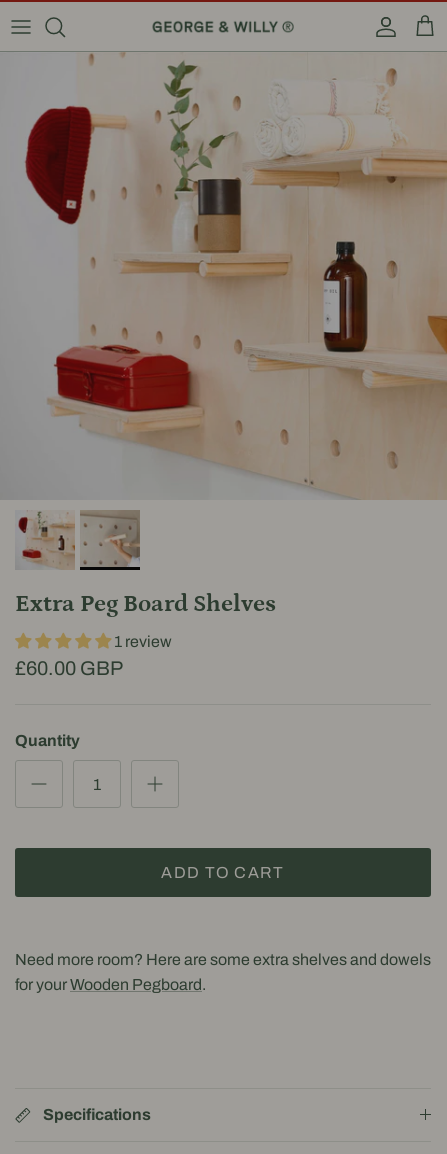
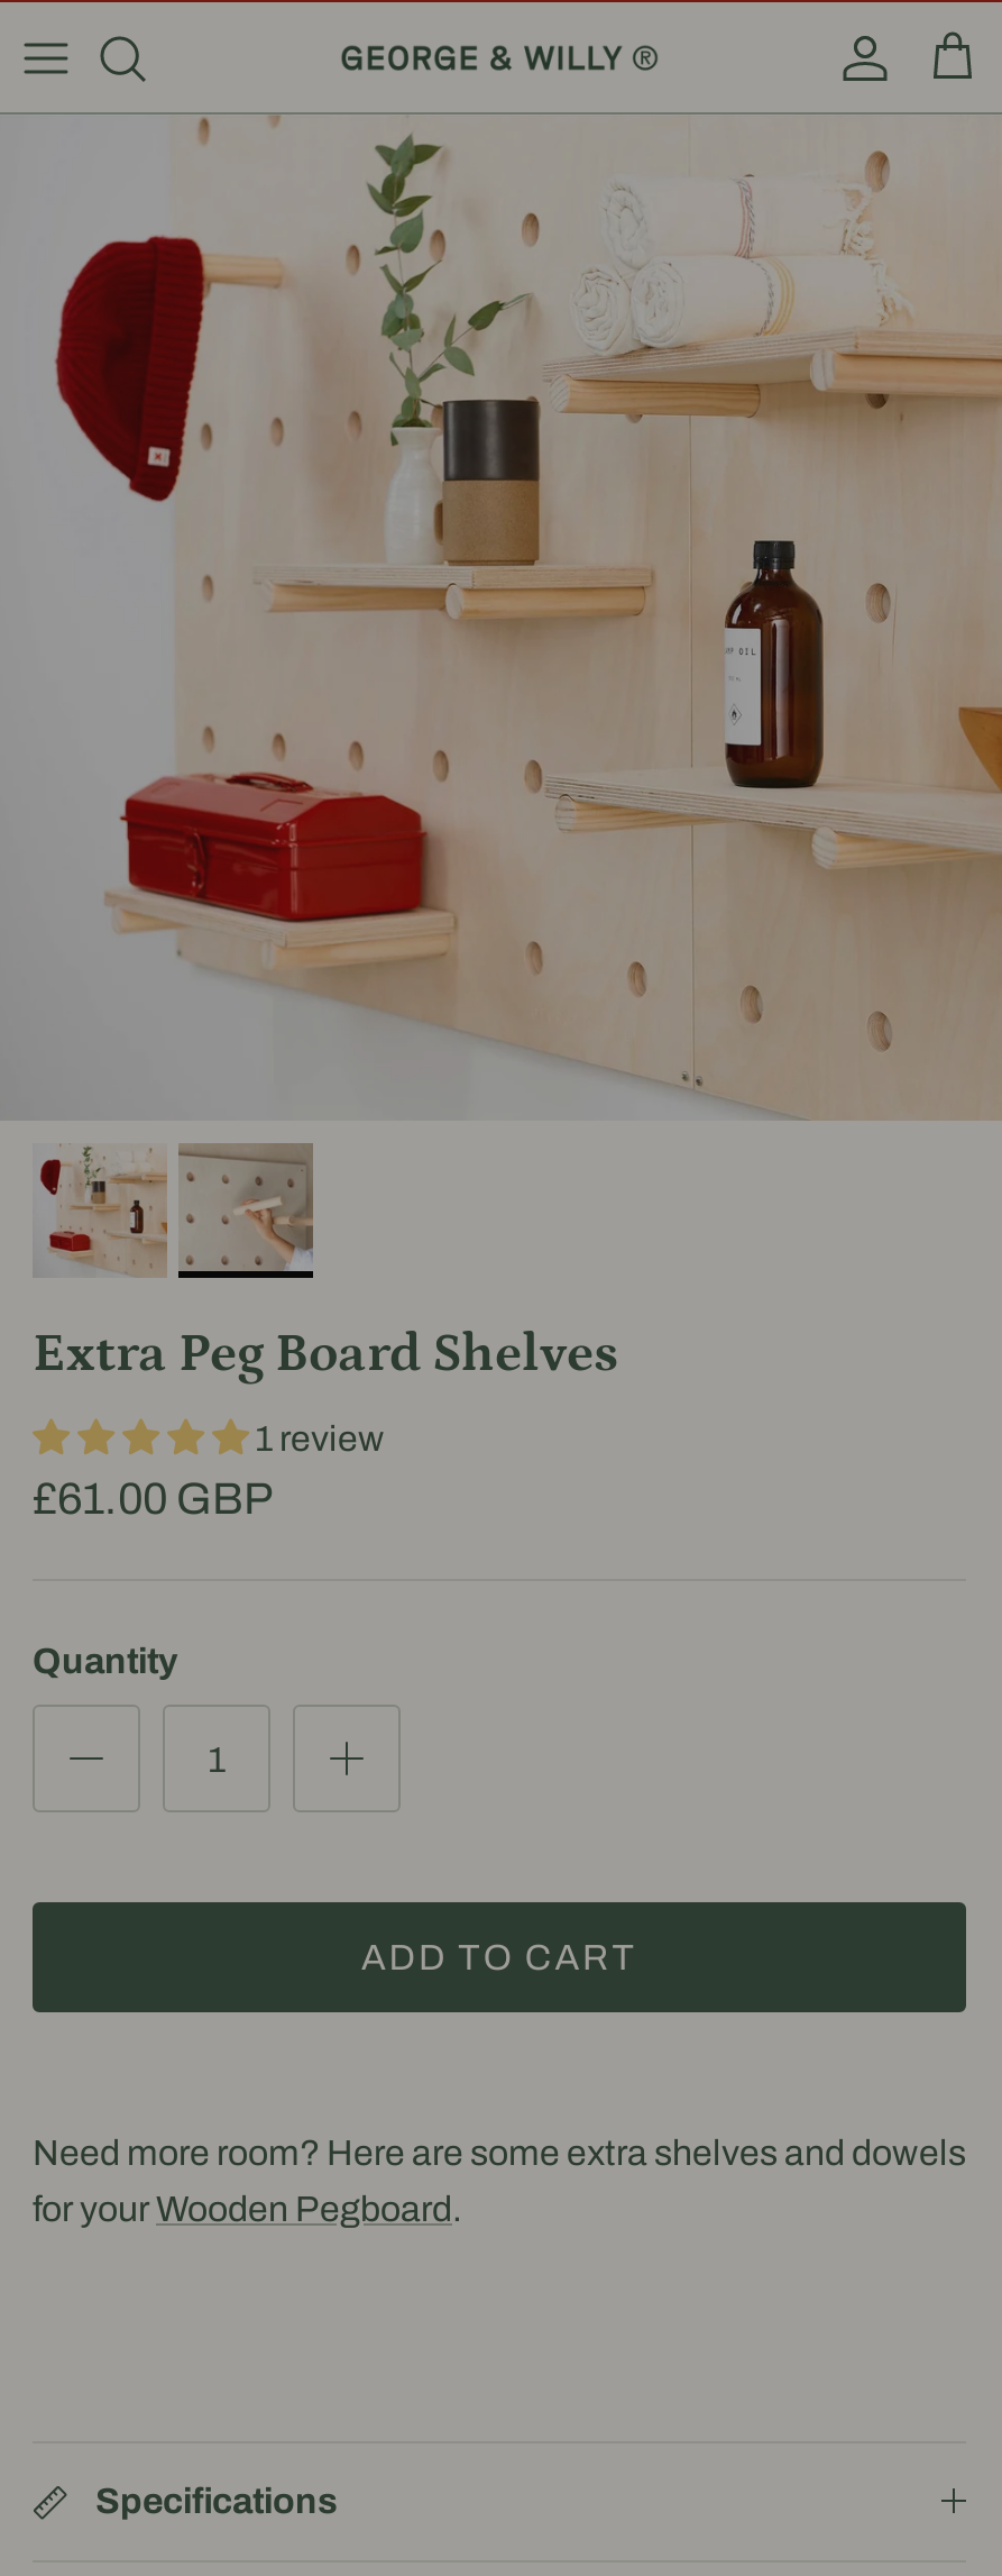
- £60.00 GBP
+ £61.00 GBP
